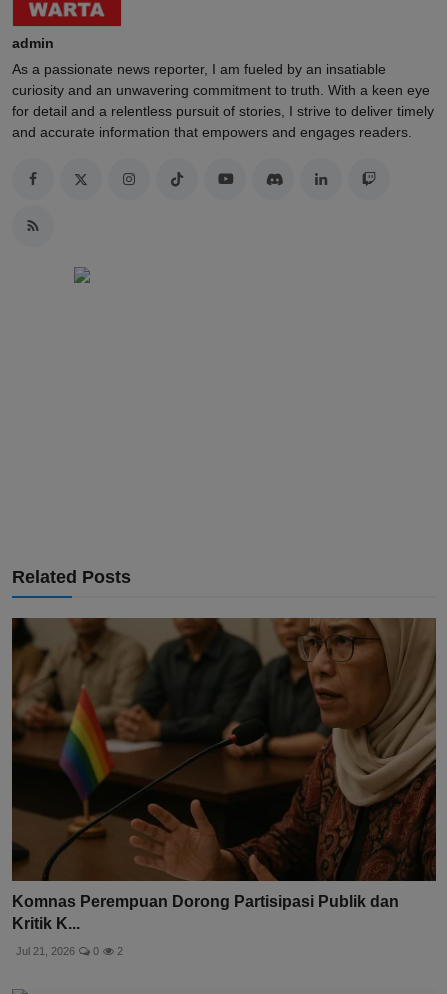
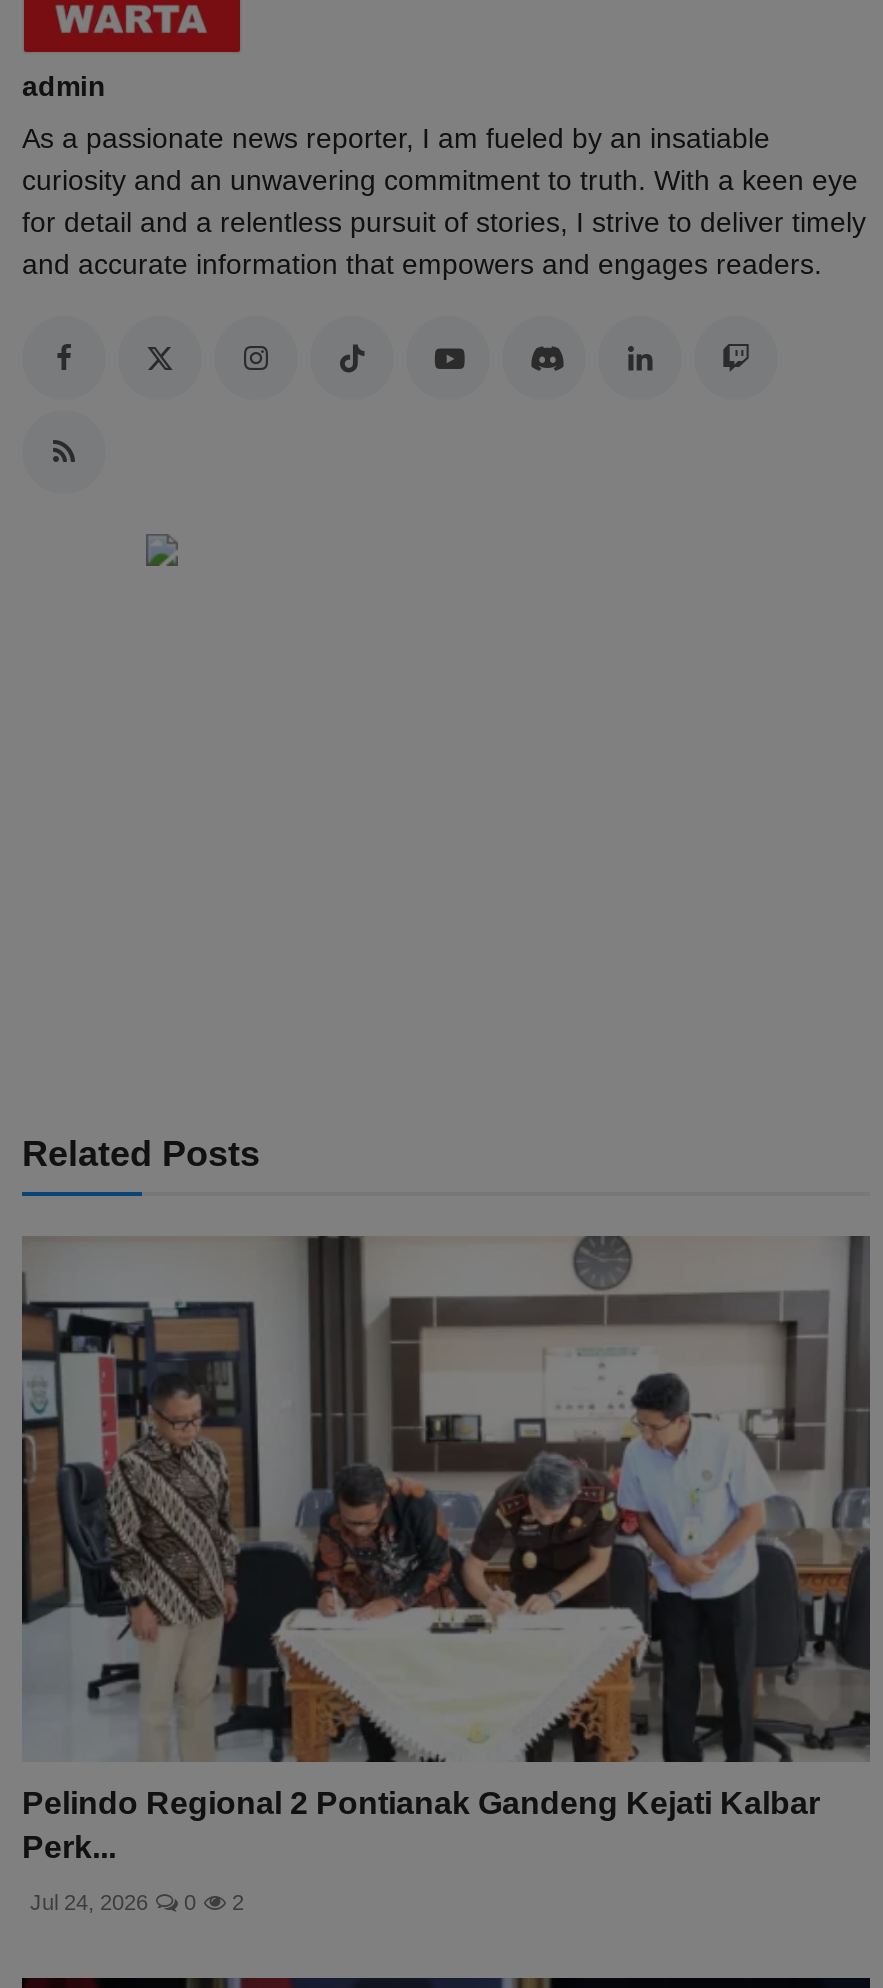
- [image]
- Komnas Perempuan Dorong Partisipasi Publik dan
- Kritik K...
+ [image]
+ Pelindo Regional 2 Pontianak Gandeng Kejati Kalbar
+ Perk...

- Jul 21, 2026 0 2
+ Jul 24, 2026 0 2
